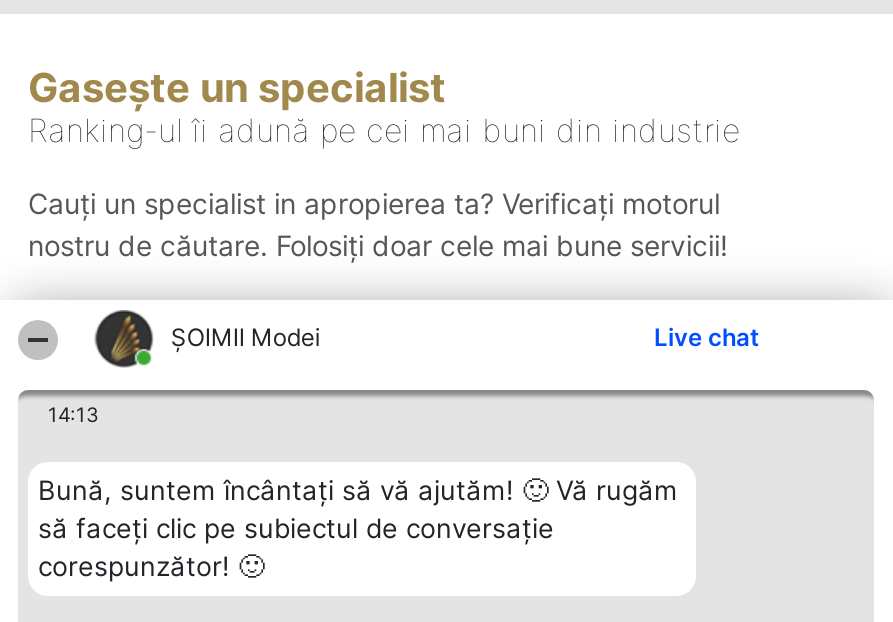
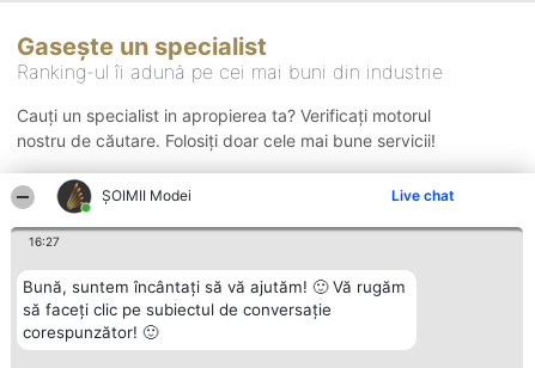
- 14:13
+ 16:27
